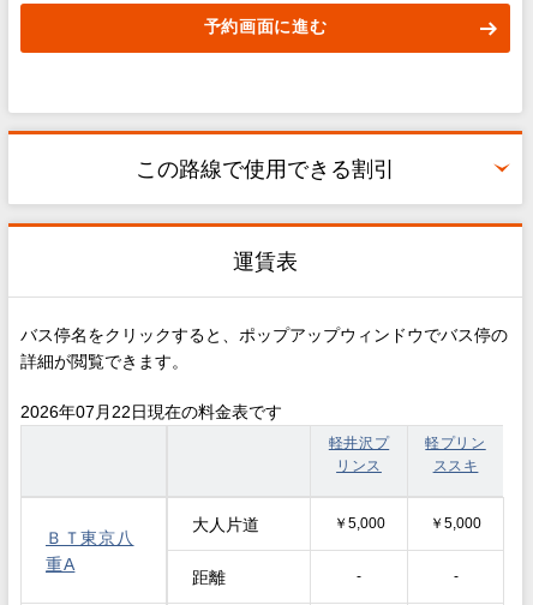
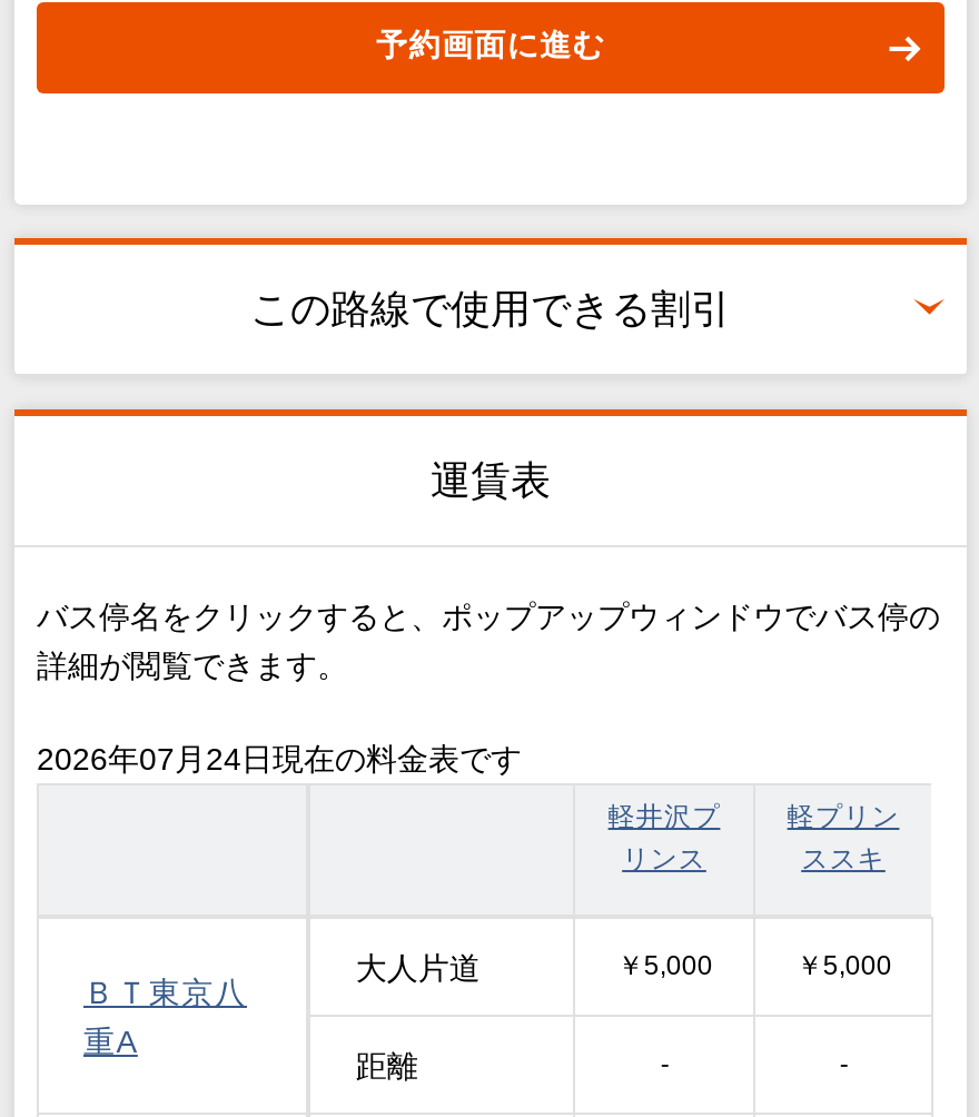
- 2026年07月22日現在の料金表です
+ 2026年07月24日現在の料金表です
